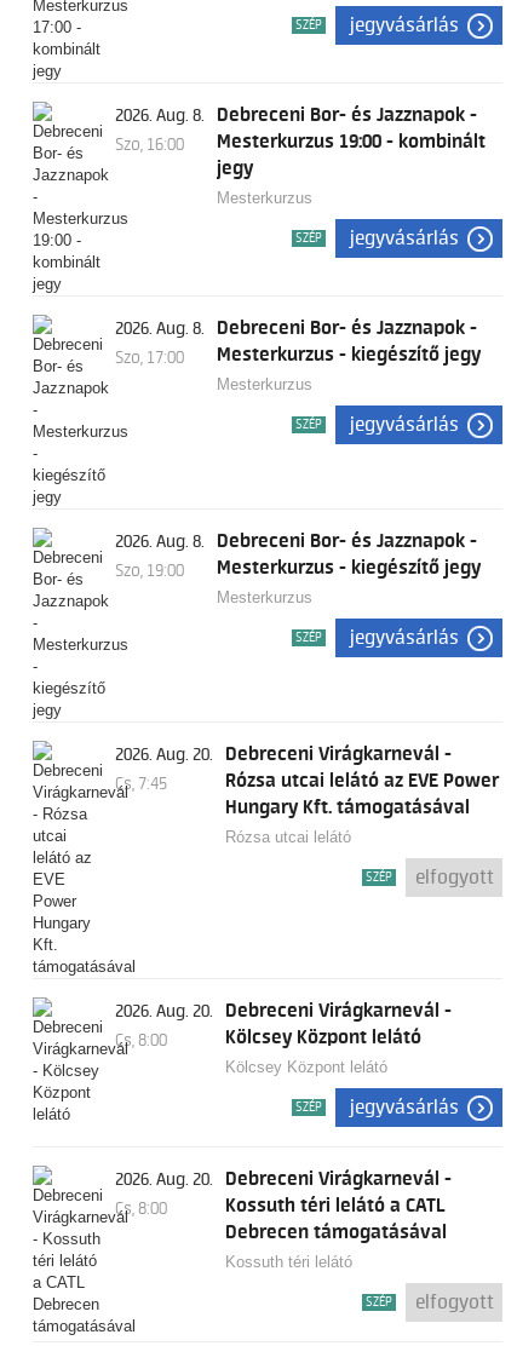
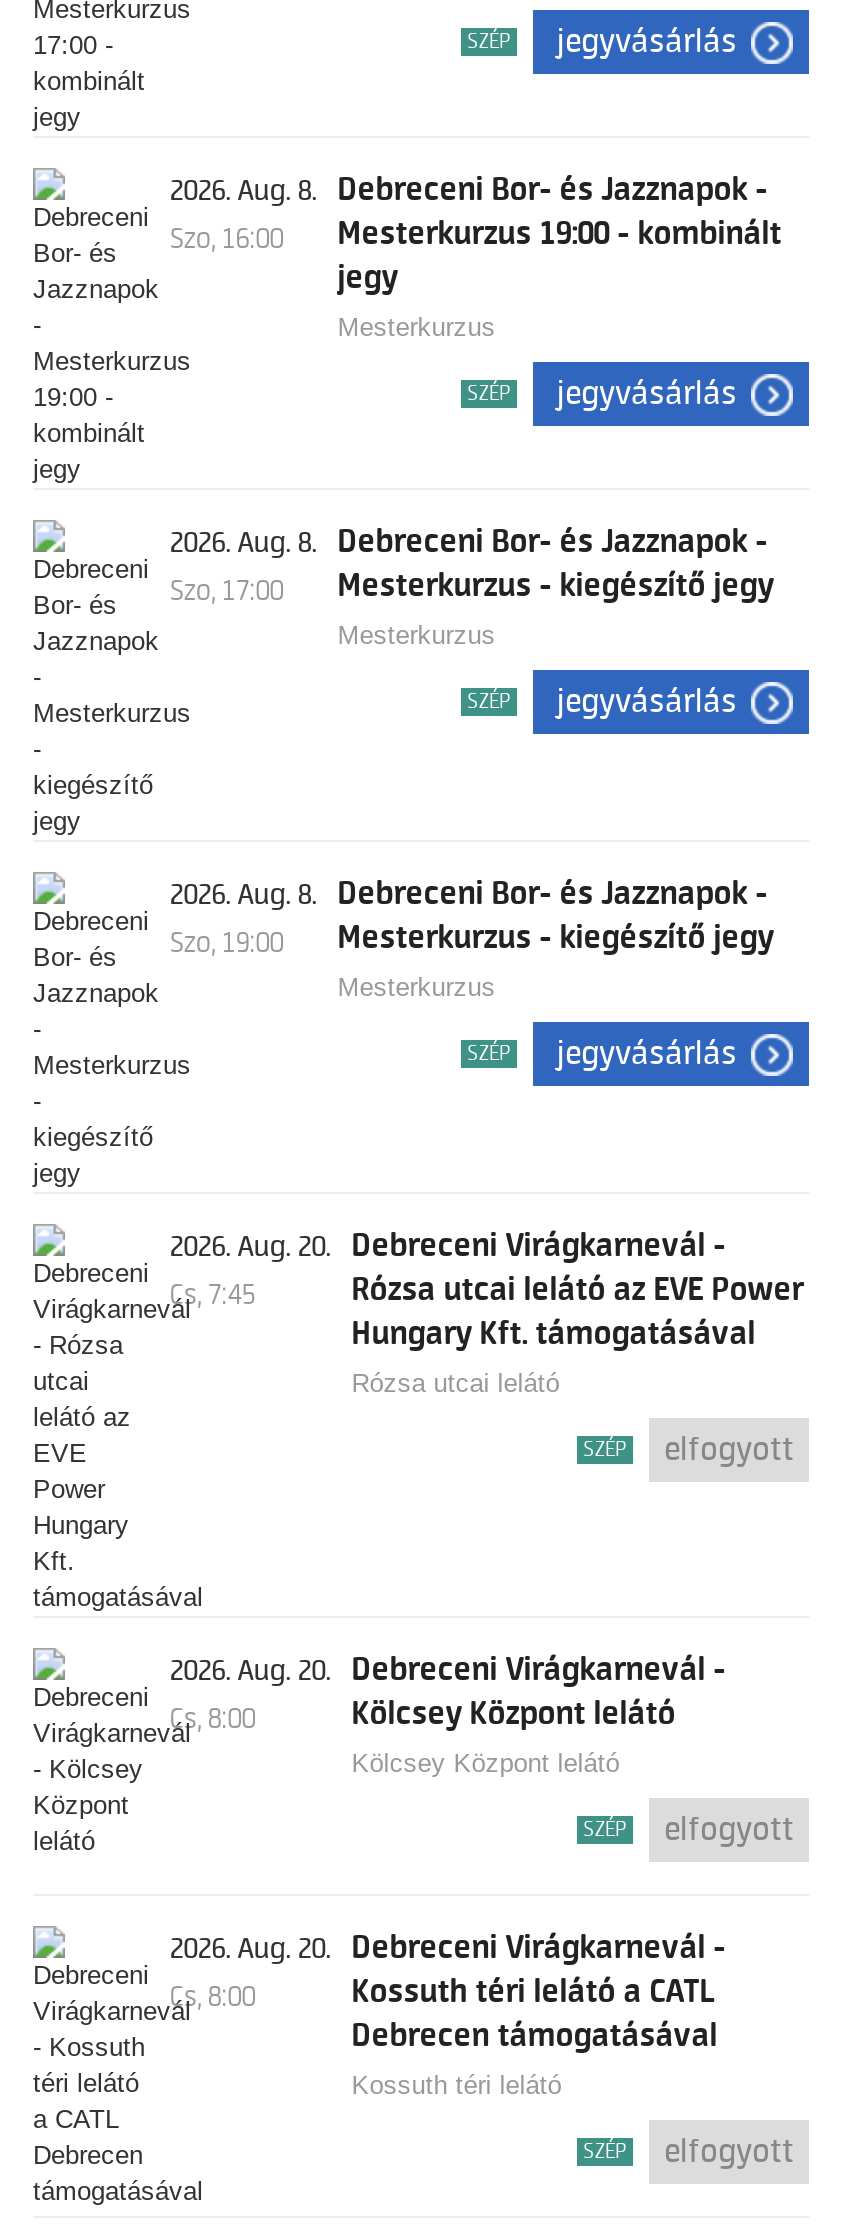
- jegyvásárlás
+ elfogyott
